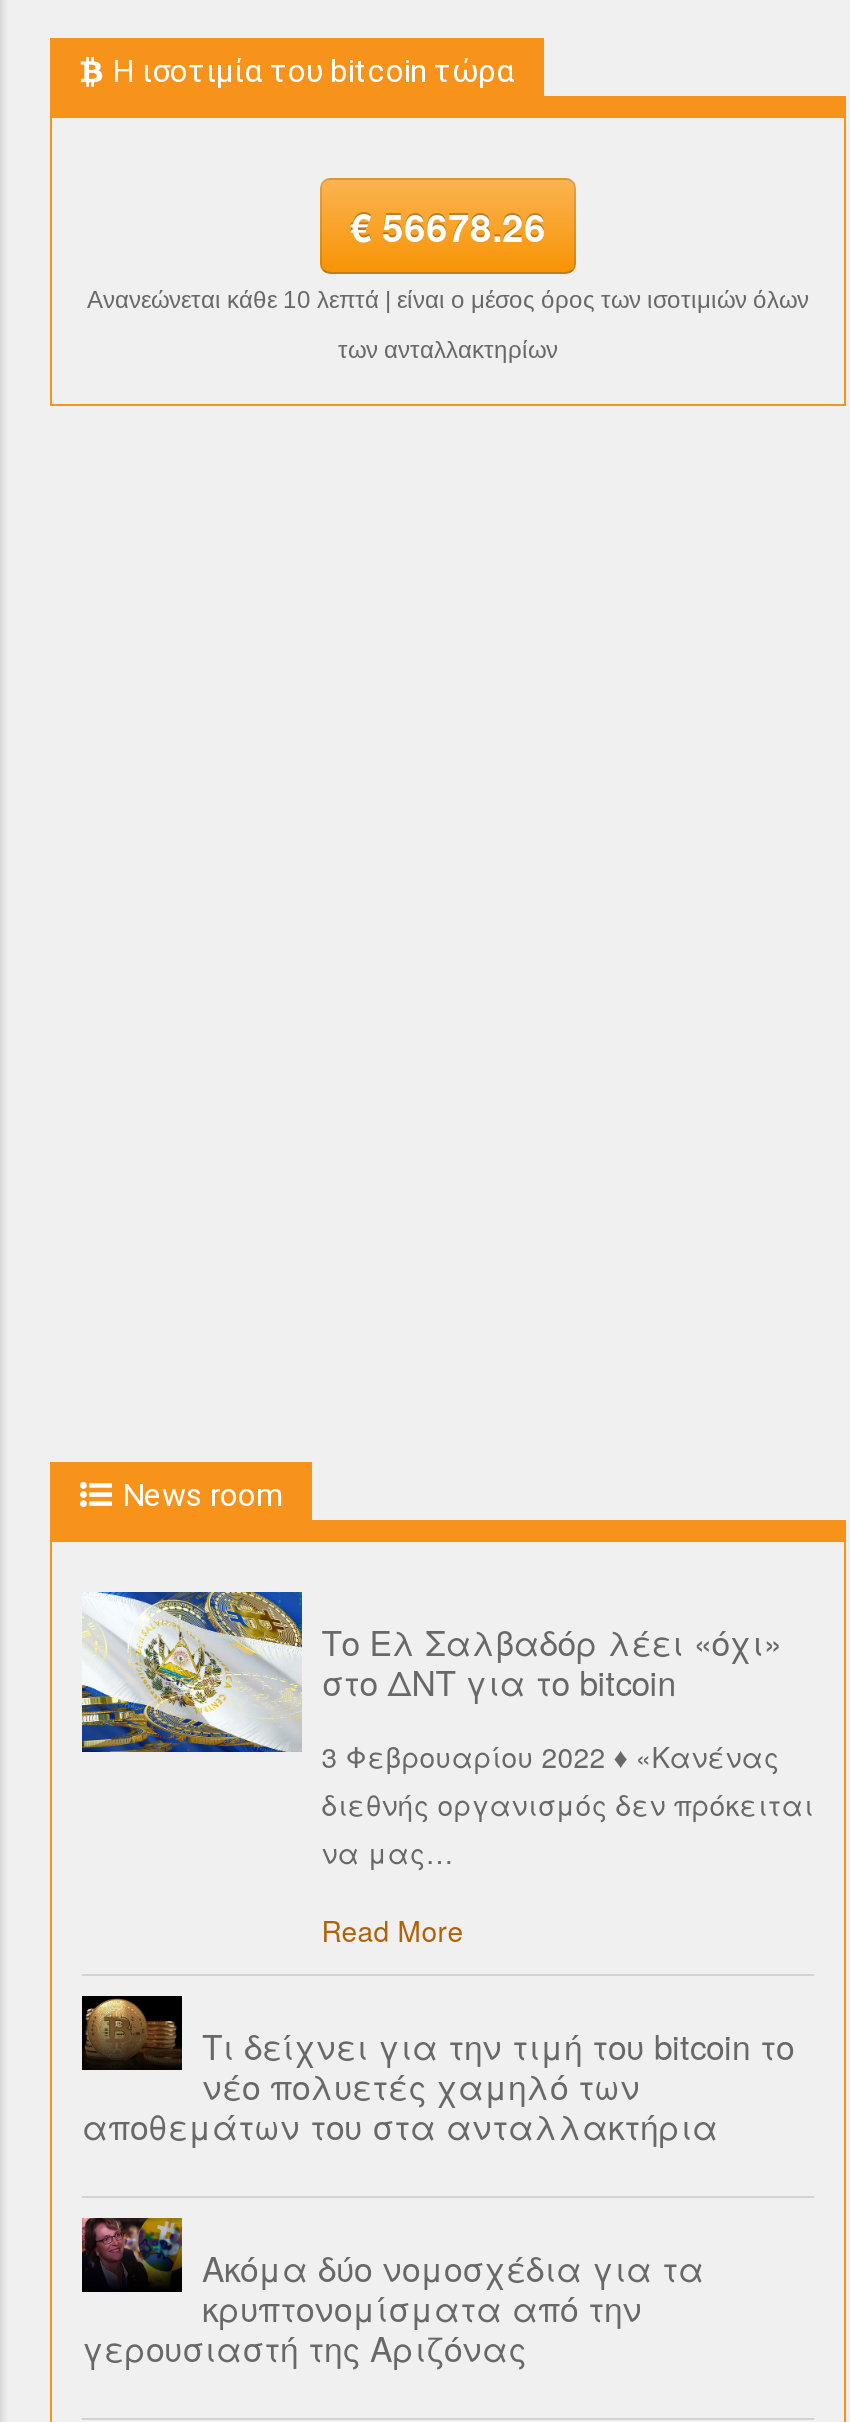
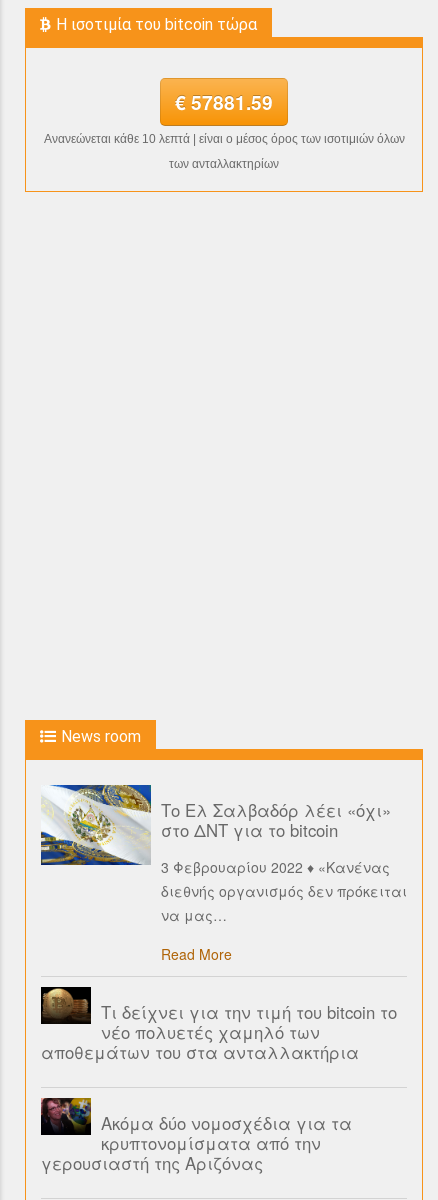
- € 56678.26
+ € 57881.59
